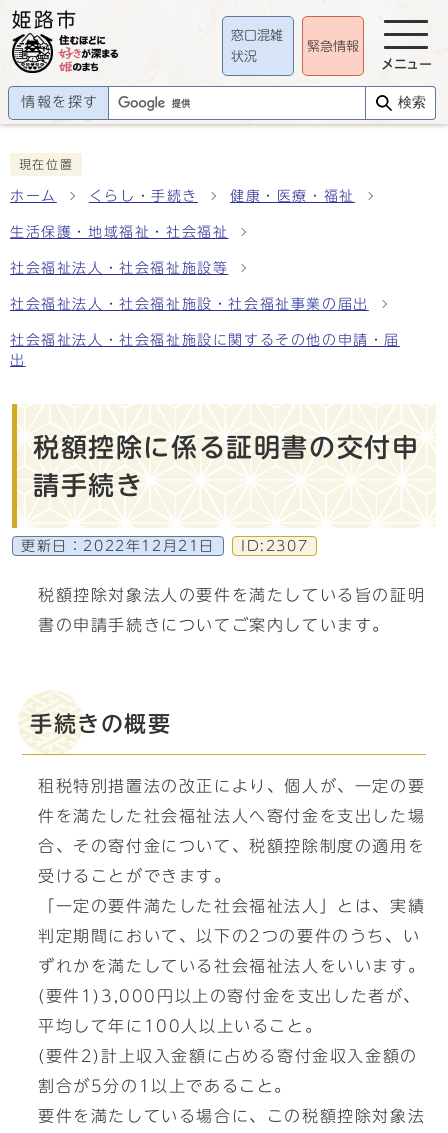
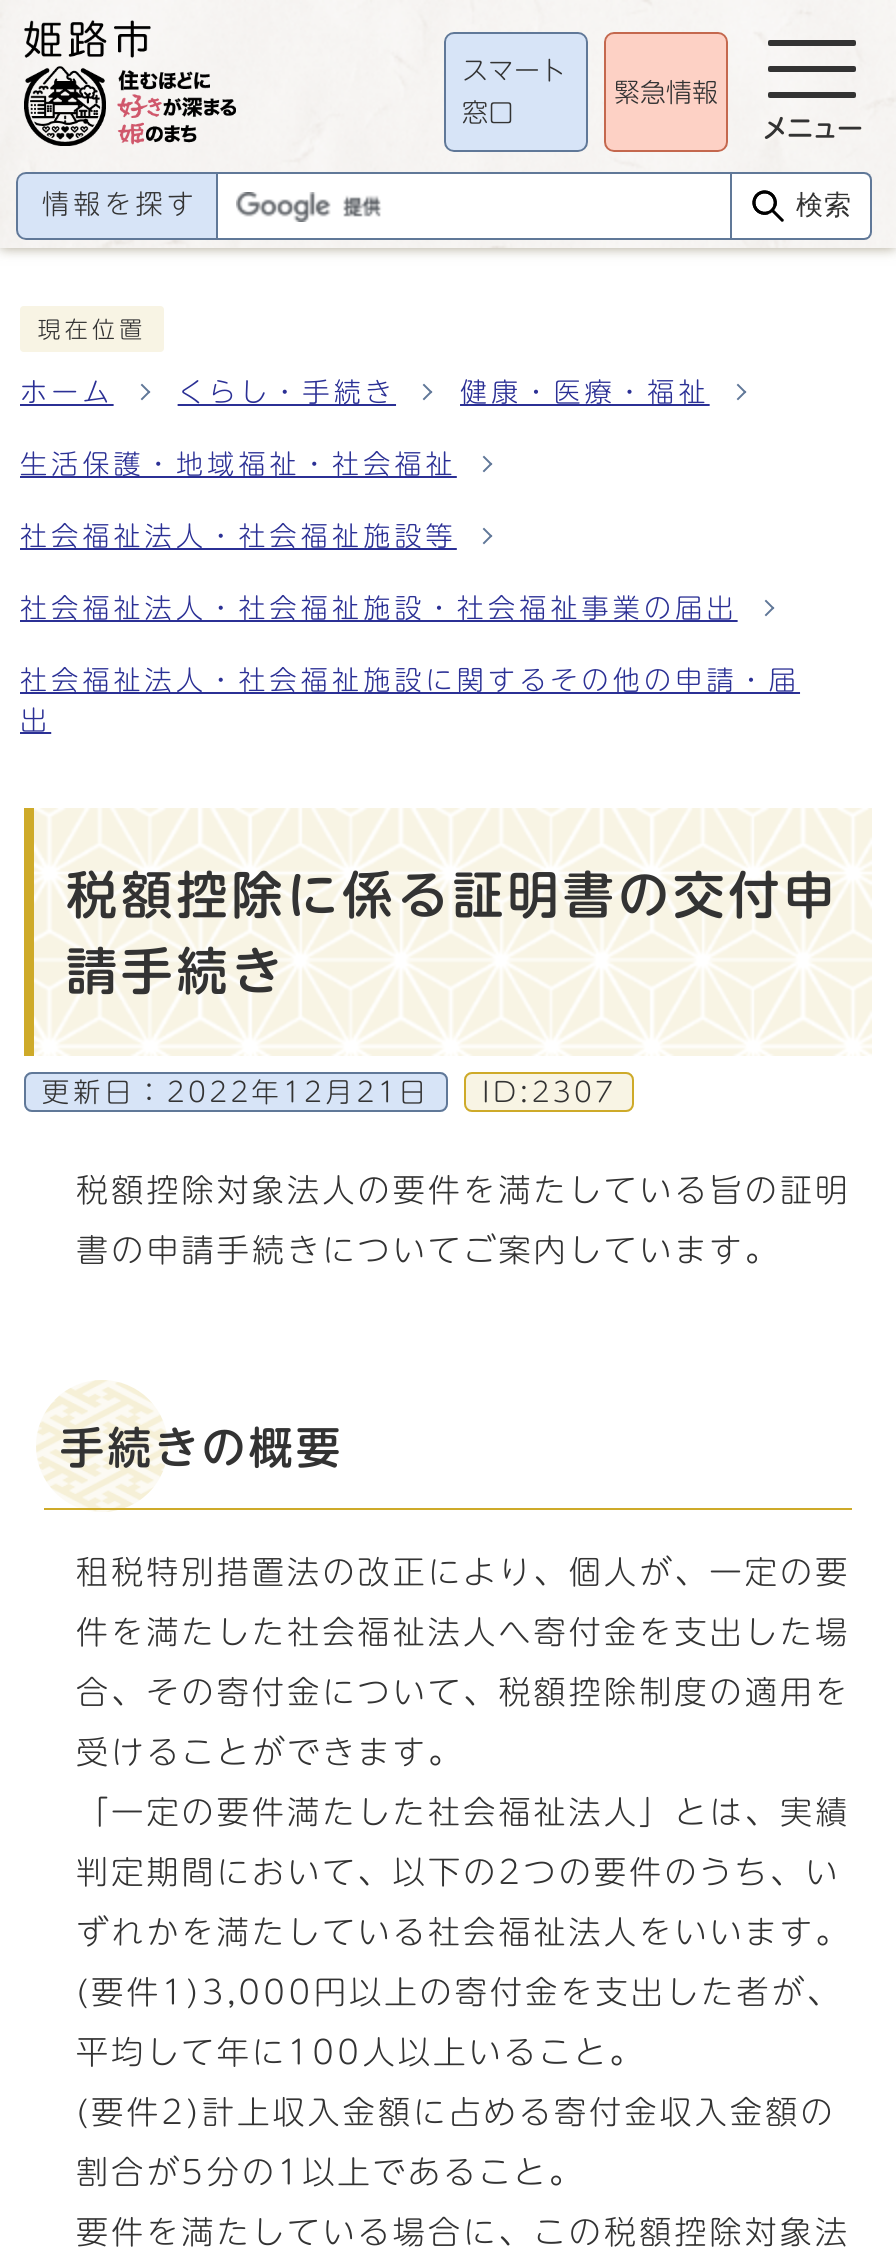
- 窓口混雑
+ スマート

- 状況
+ 窓口
